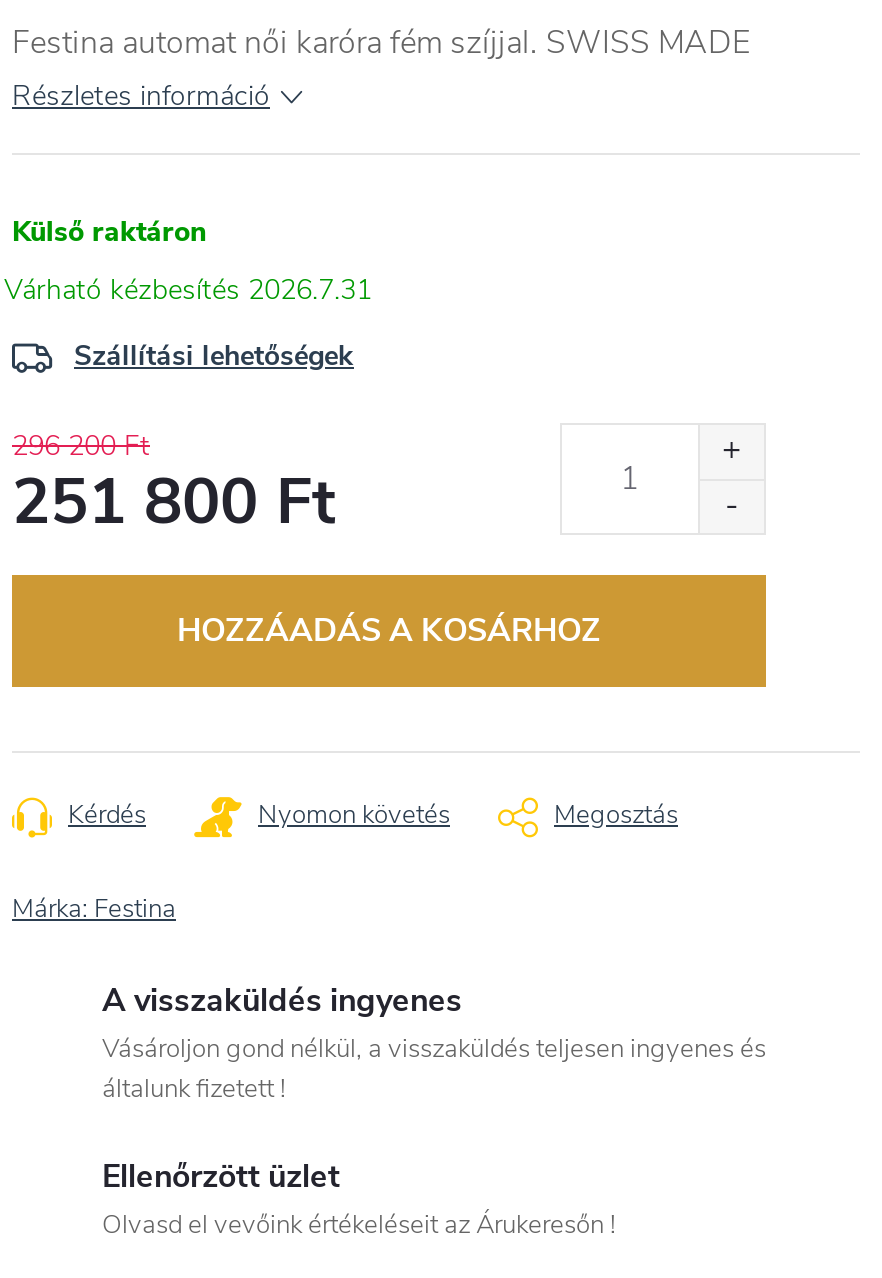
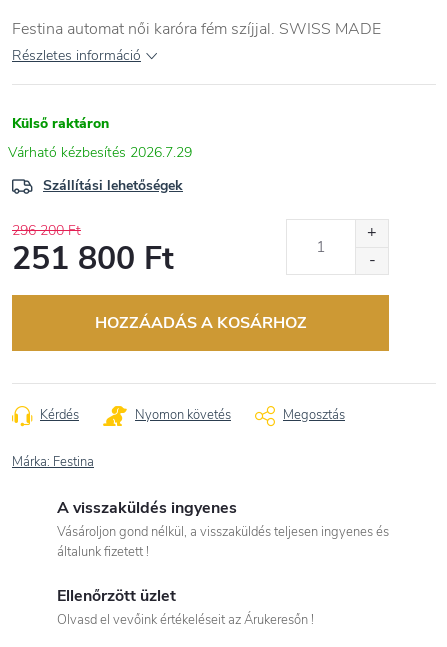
- 2026.7.31
+ 2026.7.29
